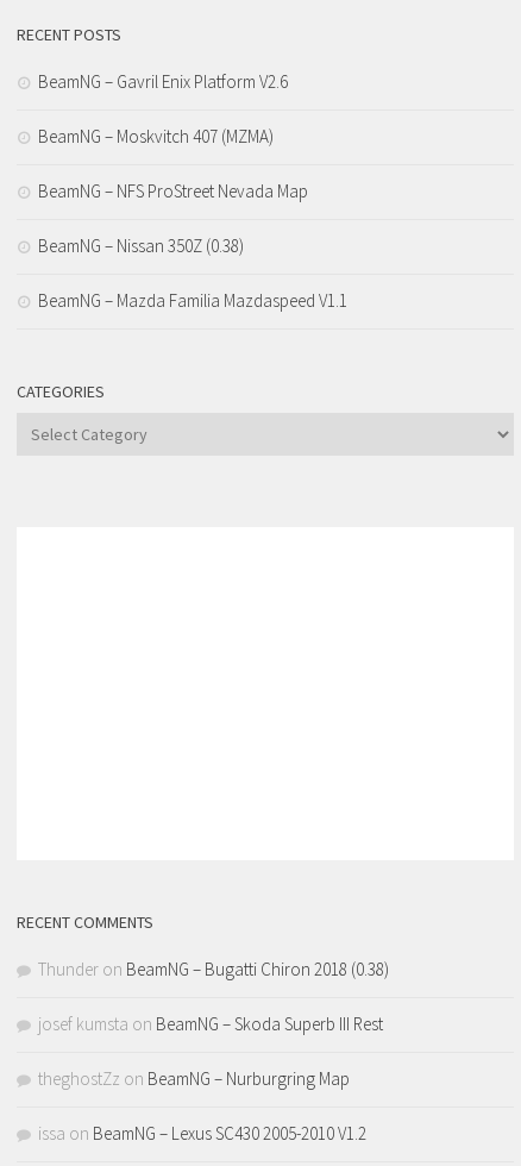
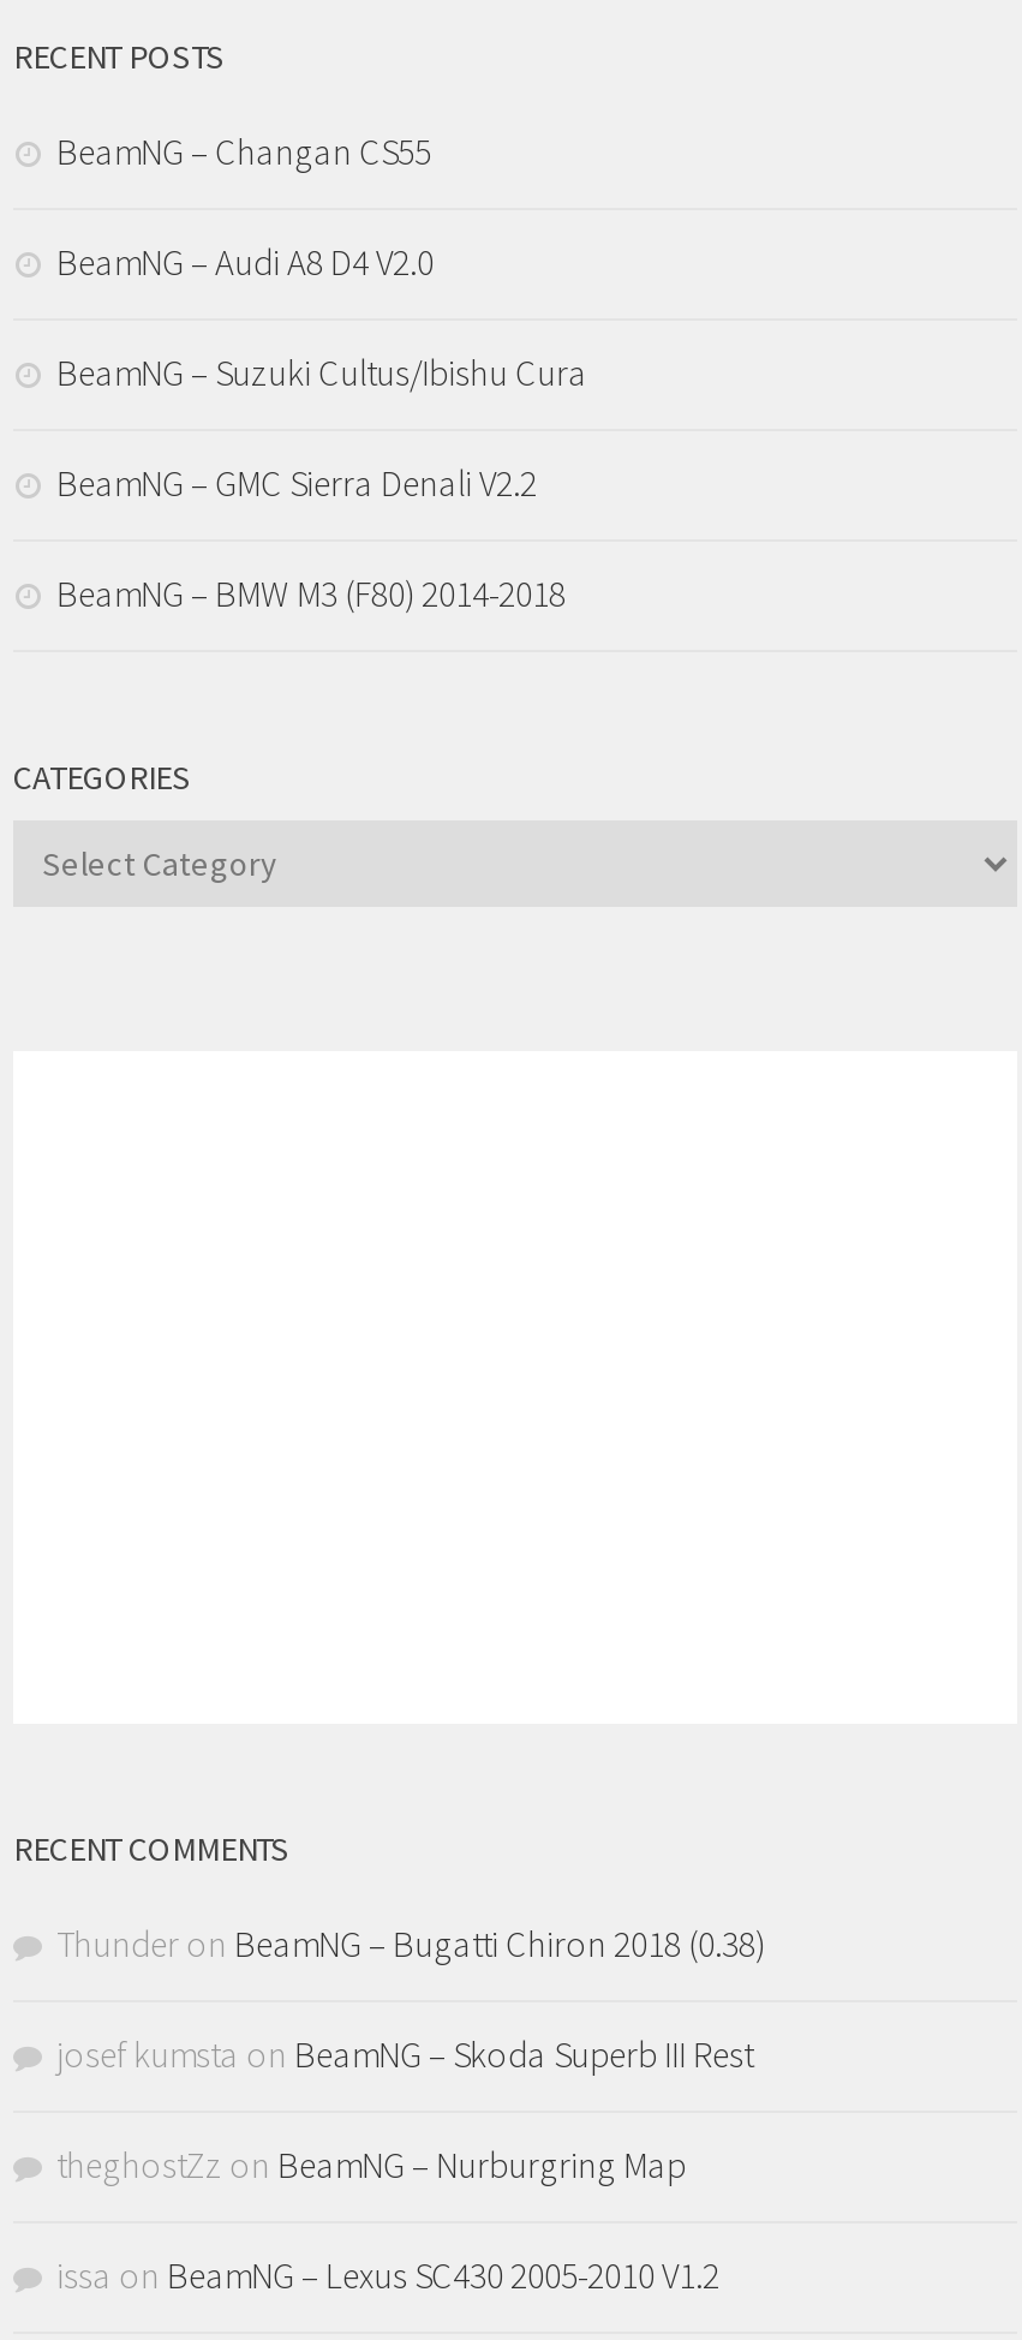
- BeamNG – Gavril Enix Platform V2.6
+ BeamNG – Changan CS55

- BeamNG – Moskvitch 407 (MZMA)
+ BeamNG – Audi A8 D4 V2.0

- BeamNG – NFS ProStreet Nevada Map
+ BeamNG – Suzuki Cultus/Ibishu Cura

- BeamNG – Nissan 350Z (0.38)
+ BeamNG – GMC Sierra Denali V2.2

- BeamNG – Mazda Familia Mazdaspeed V1.1
+ BeamNG – BMW M3 (F80) 2014-2018
